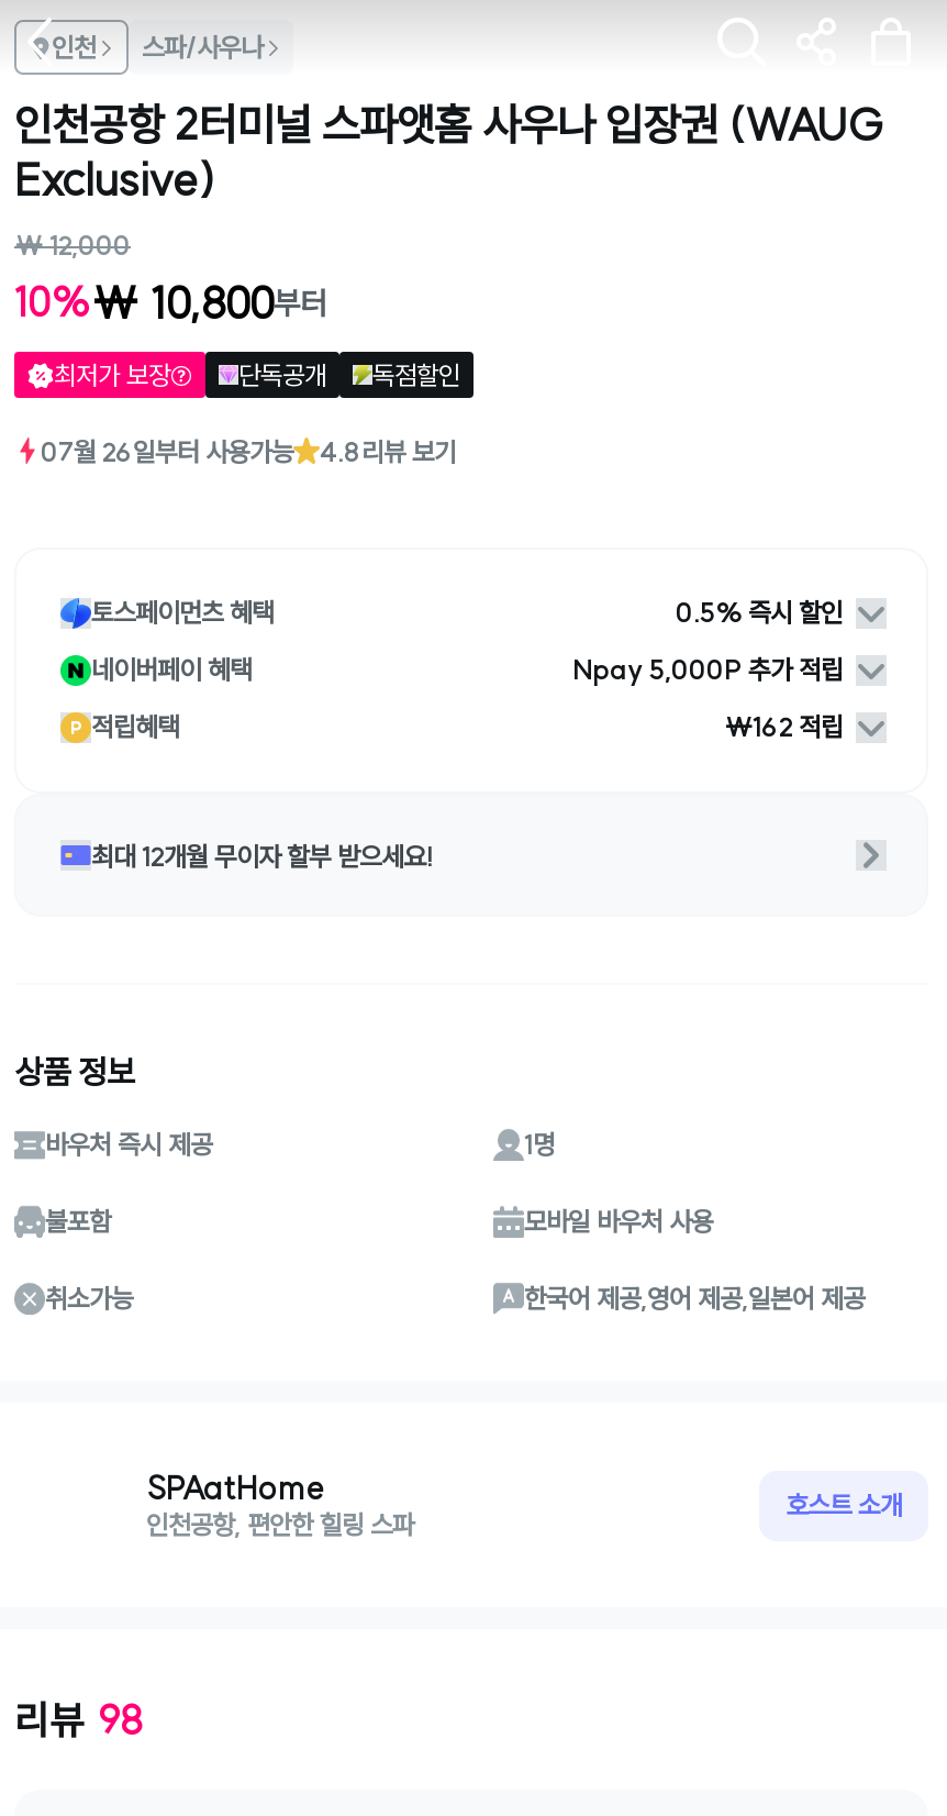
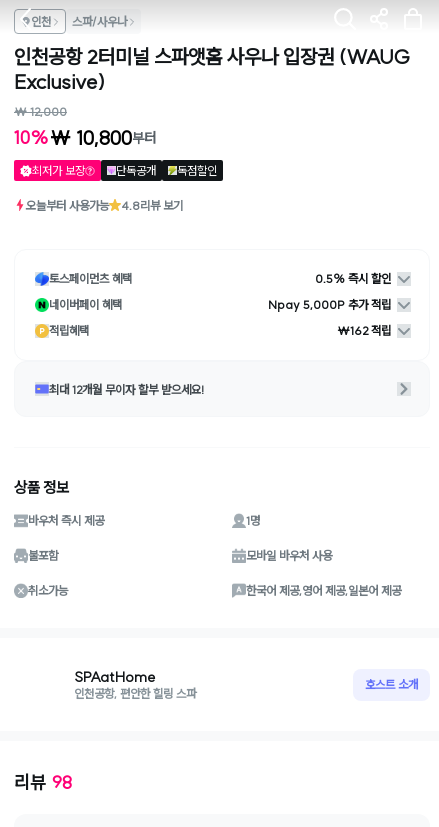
- 07월 26일부터 사용가능
+ 오늘부터 사용가능
